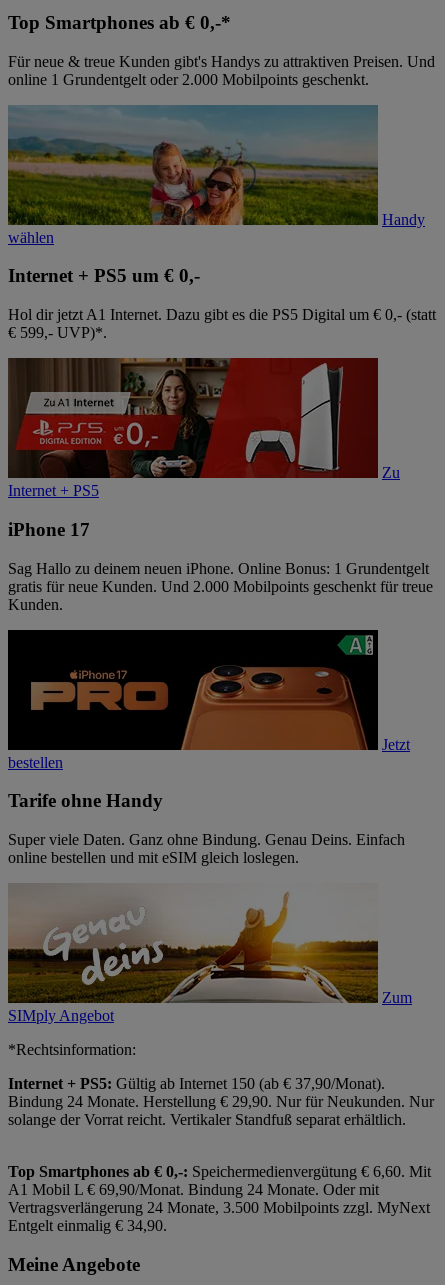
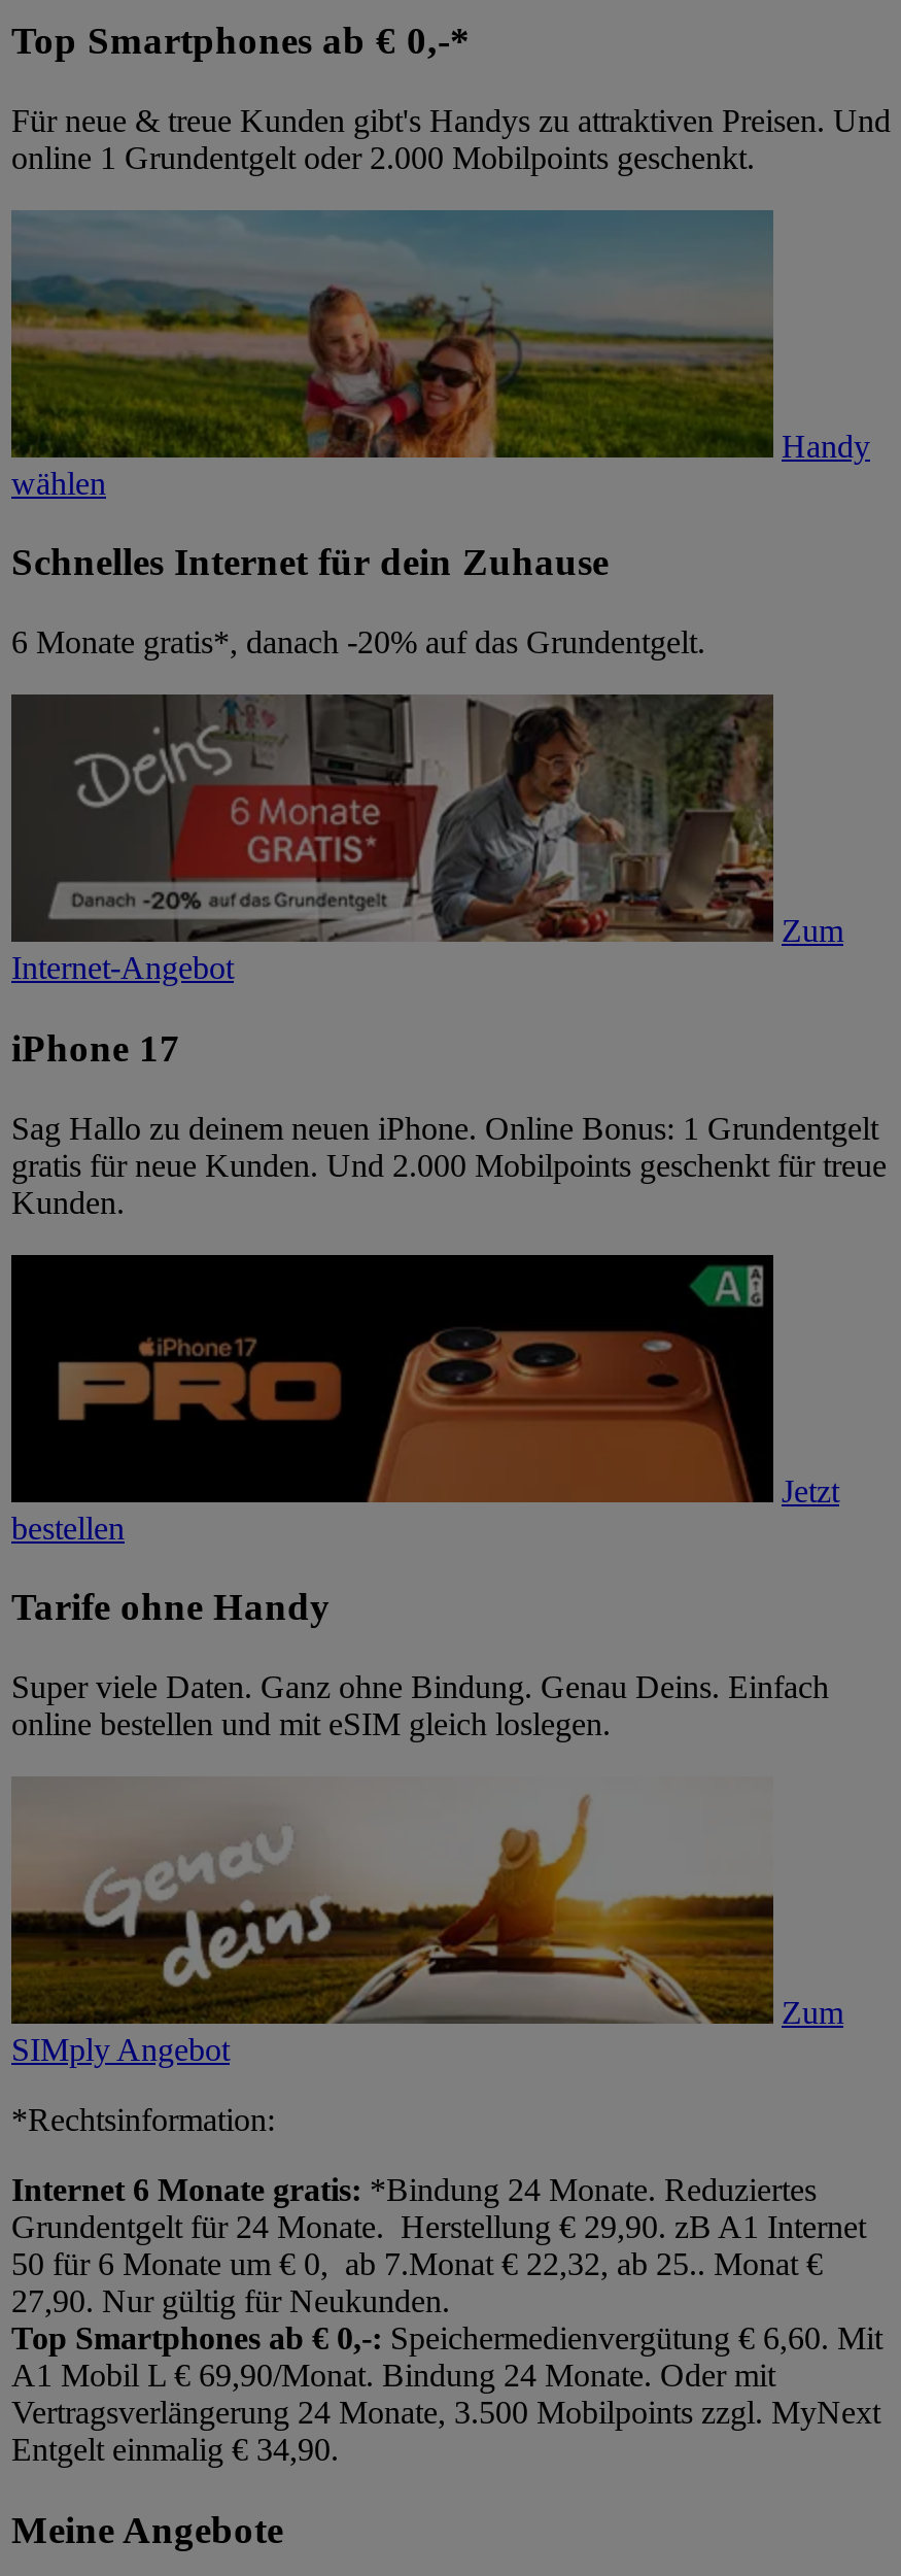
- Internet + PS5 um € 0,-
+ Schnelles Internet für dein Zuhause

- Hol dir jetzt A1 Internet. Dazu gibt es die PS5 Digital um € 0,- (statt
- € 599,- UVP)*.
+ 6 Monate gratis*, danach -20% auf das Grundentgelt.

- [image]
- Zu
- Internet + PS5
+ [image]
+ Zum
+ Internet-Angebot

- Internet + PS5: Gültig ab Internet 150 (ab € 37,90/Monat).
- Bindung 24 Monate. Herstellung € 29,90. Nur für Neukunden. Nur
- solange der Vorrat reicht. Vertikaler Standfuß separat erhältlich.
+ Internet 6 Monate gratis: *Bindung 24 Monate. Reduziertes
+ Grundentgelt für 24 Monate. Herstellung € 29,90. zB A1 Internet
+ 50 für 6 Monate um € 0, ab 7.Monat € 22,32, ab 25.. Monat €
+ 27,90. Nur gültig für Neukunden.
